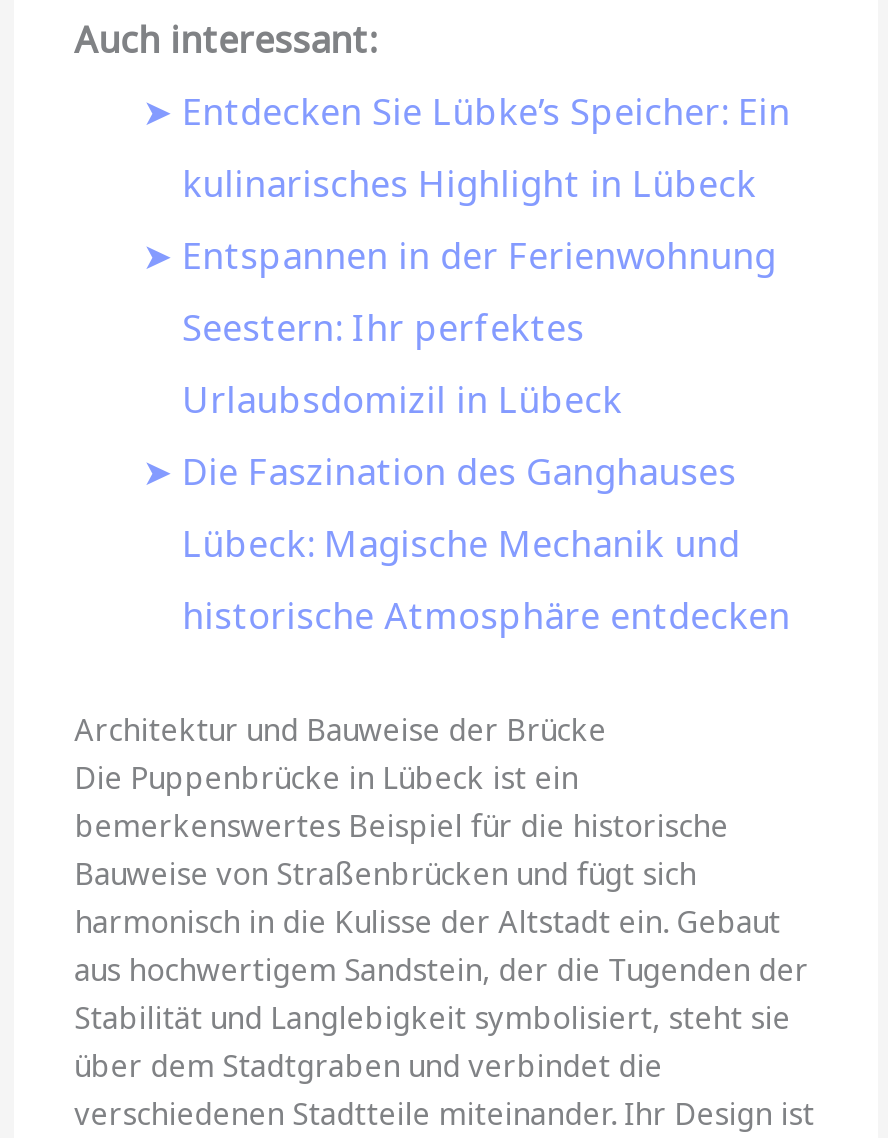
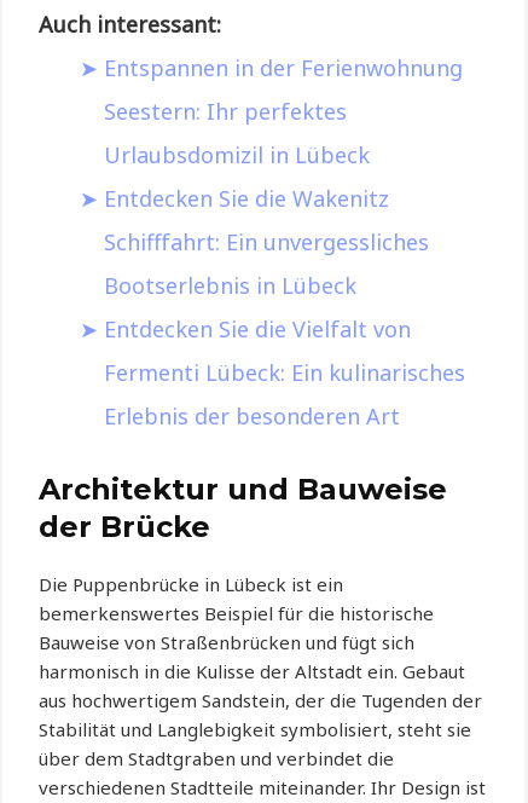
- Entdecken Sie Lübke’s Speicher: Ein
- kulinarisches Highlight in Lübeck

moved up: Entspannen in der Ferienwohnung | Seestern: Ihr perfektes | Urlaubsdomizil in Lübeck

- Die Faszination des Ganghauses
- Lübeck: Magische Mechanik und
- historische Atmosphäre entdecken
- Architektur und Bauweise der Brücke
+ Entdecken Sie die Wakenitz
+ Schifffahrt: Ein unvergessliches
+ Bootserlebnis in Lübeck
+ Entdecken Sie die Vielfalt von
+ Fermenti Lübeck: Ein kulinarisches
+ Erlebnis der besonderen Art
+ Architektur und Bauweise
+ der Brücke
